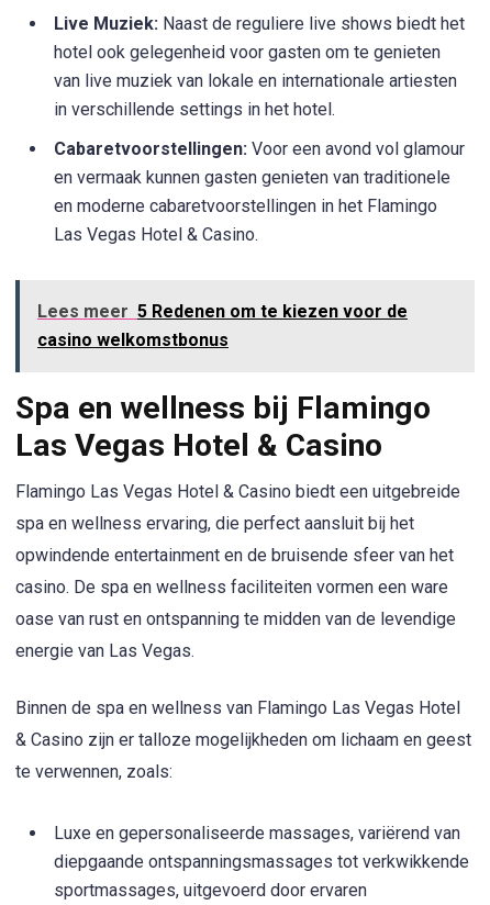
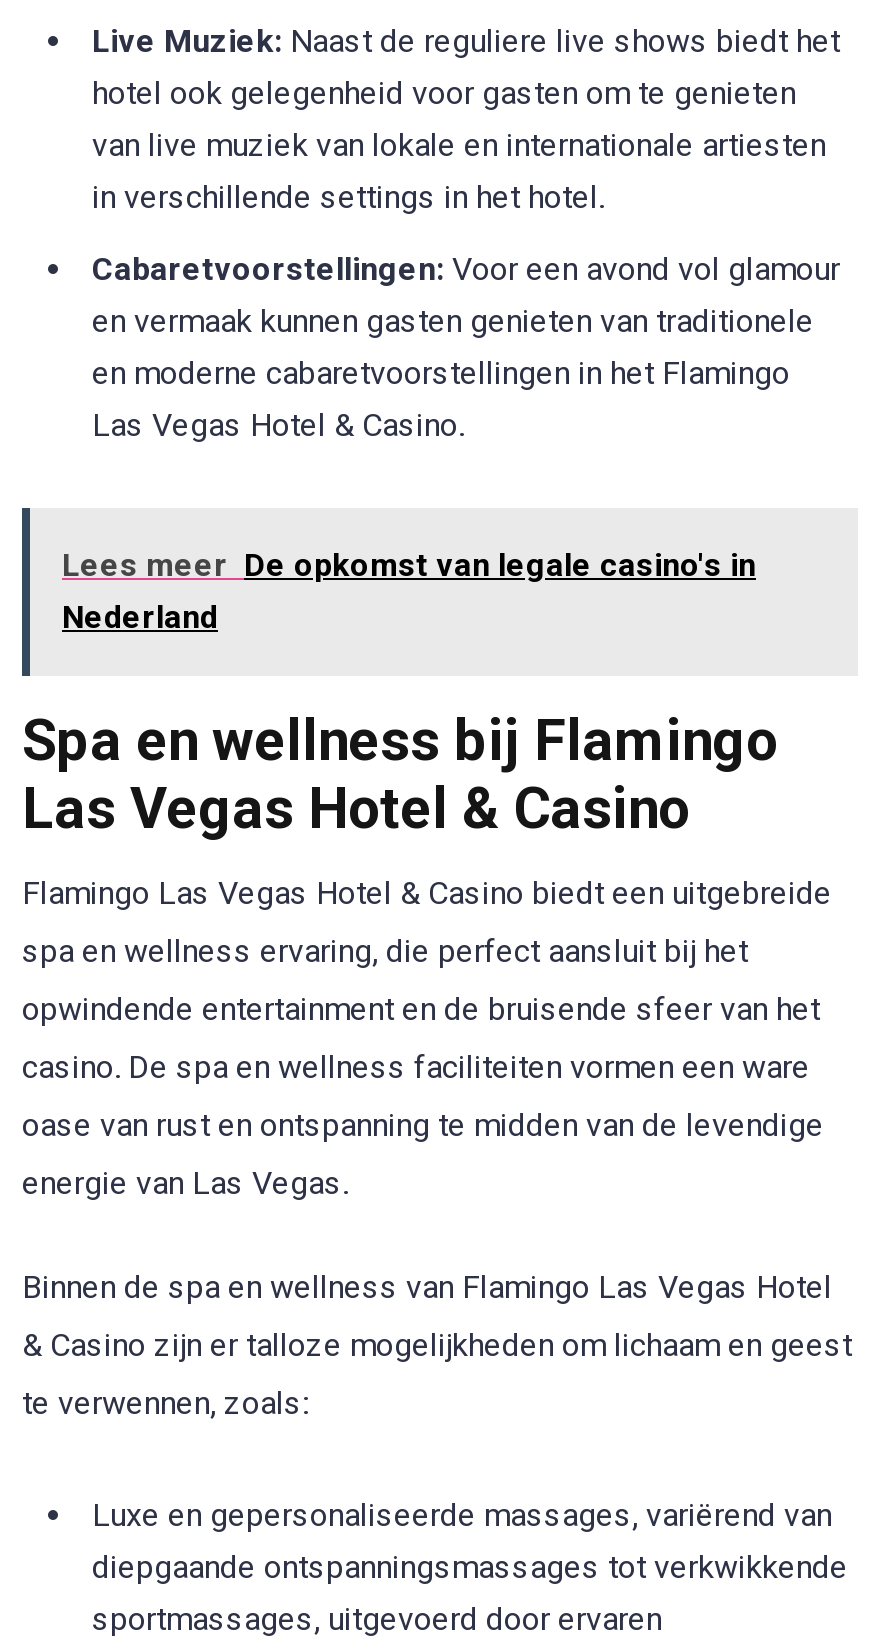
- Lees meer 5 Redenen om te kiezen voor de
- casino welkomstbonus
+ Lees meer De opkomst van legale casino's in
+ Nederland
